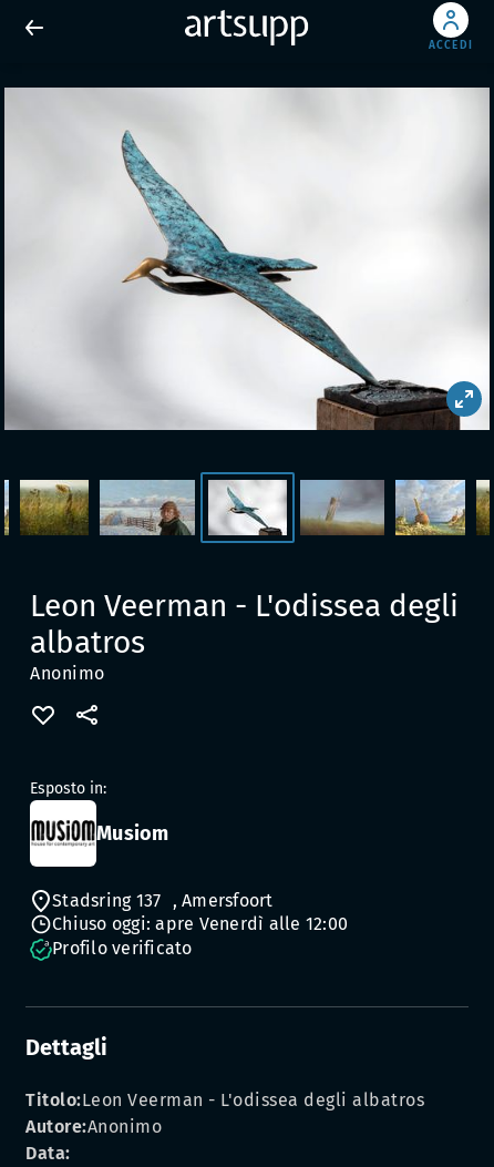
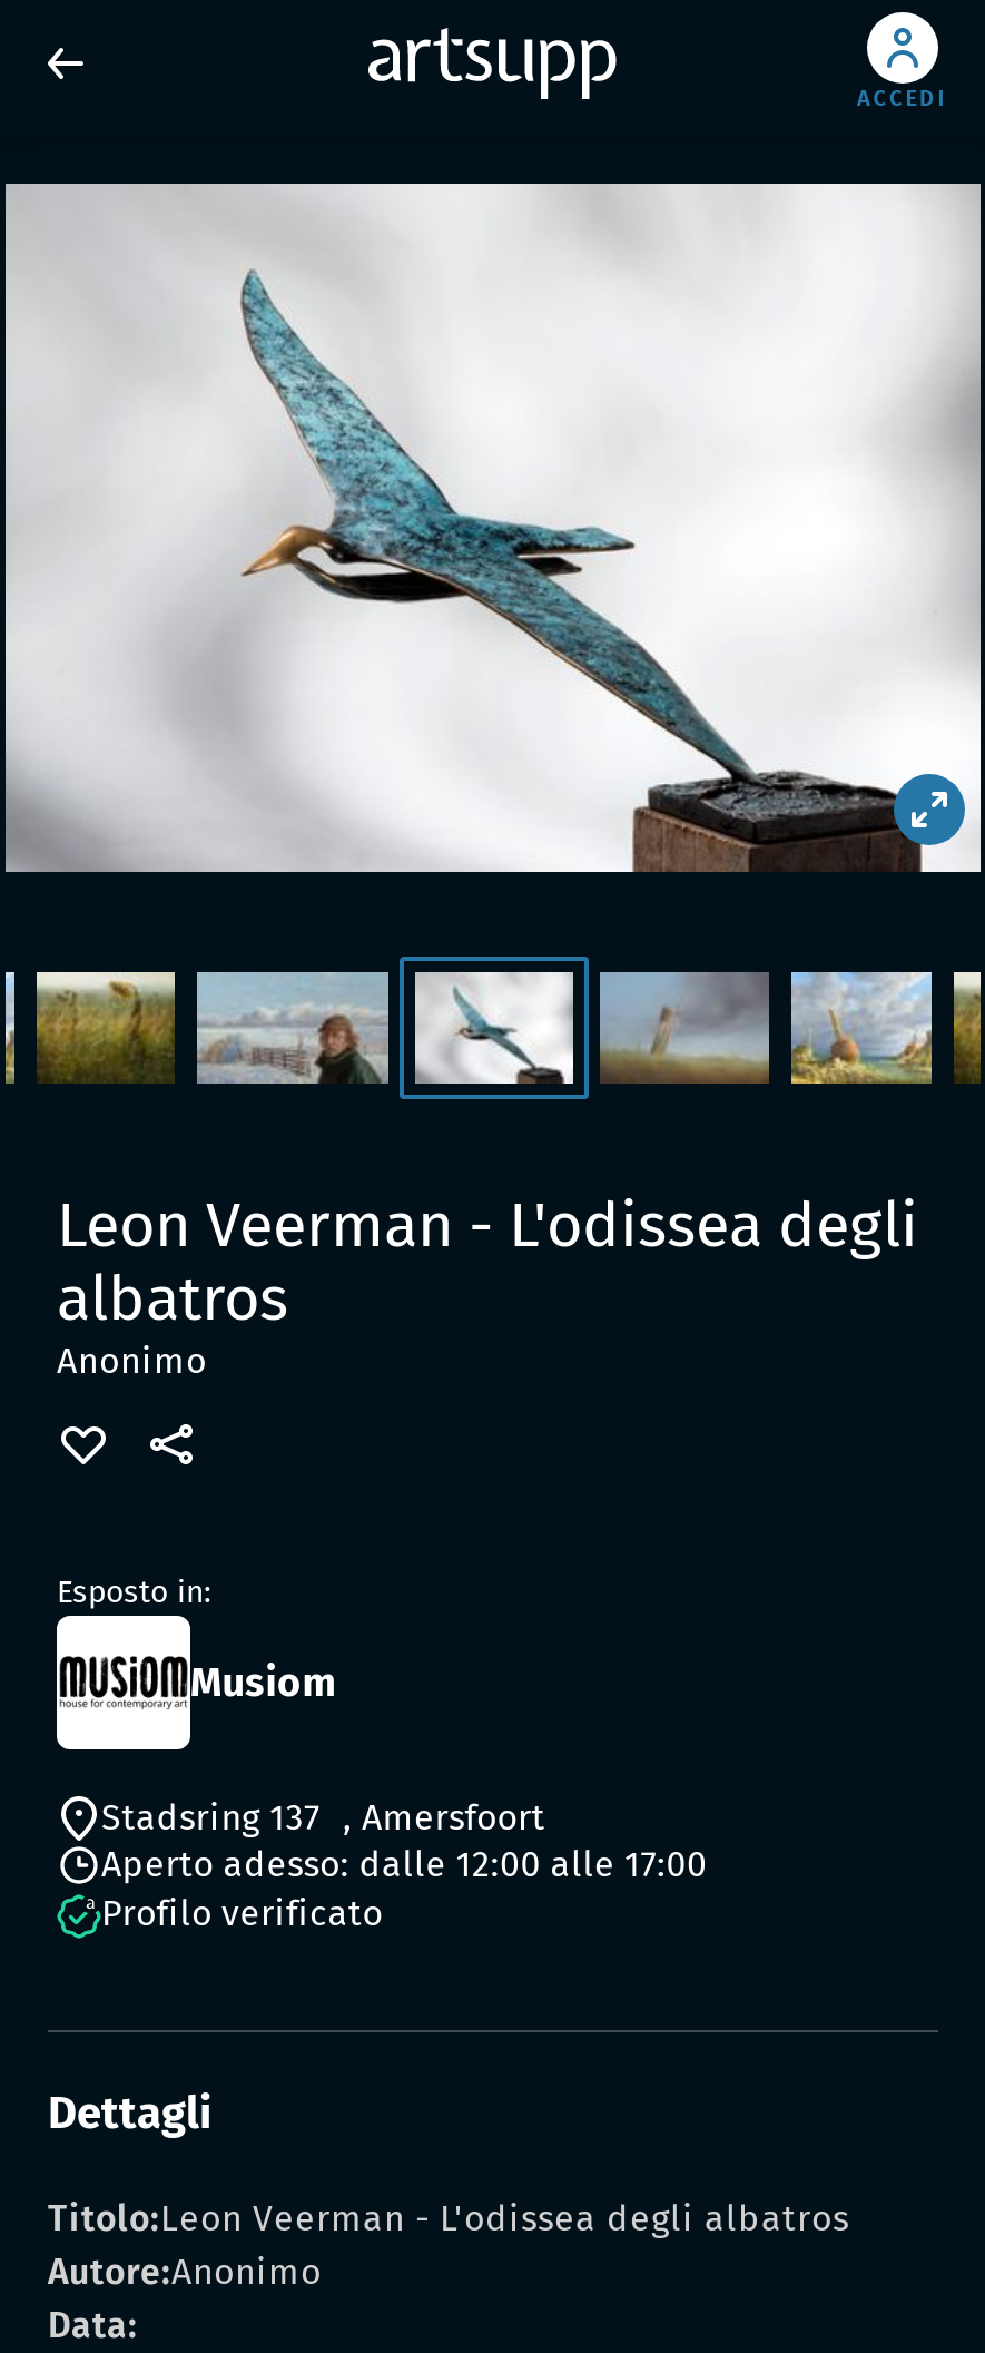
- Chiuso oggi: apre Venerdì alle 12:00
+ Aperto adesso: dalle 12:00 alle 17:00
